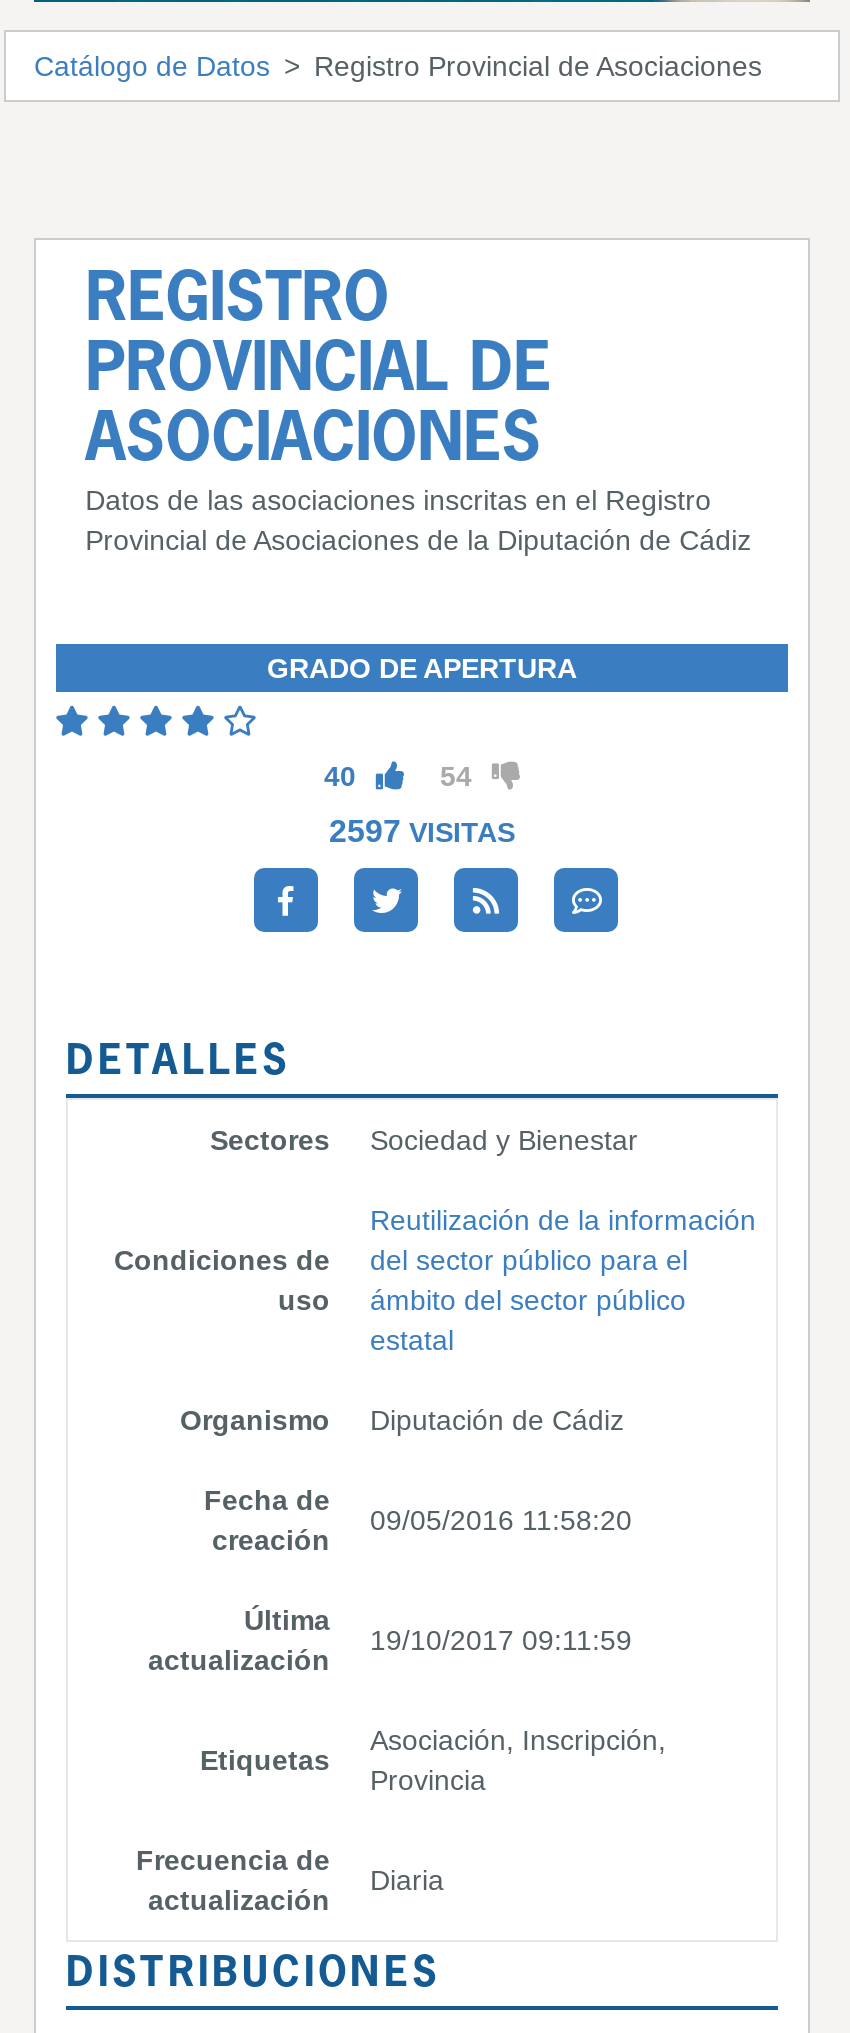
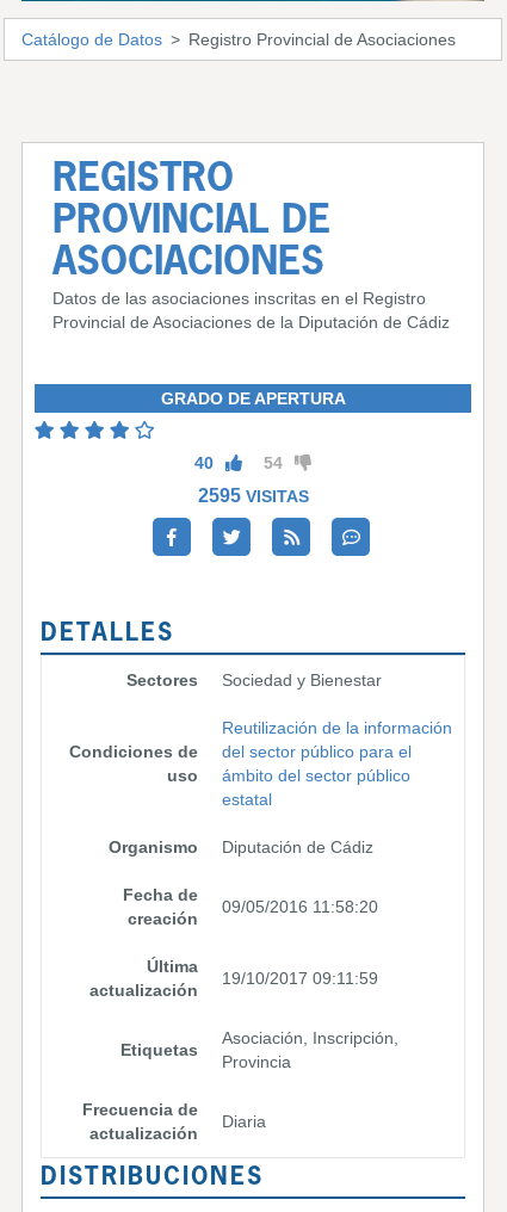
- 2597 VISITAS
+ 2595 VISITAS
